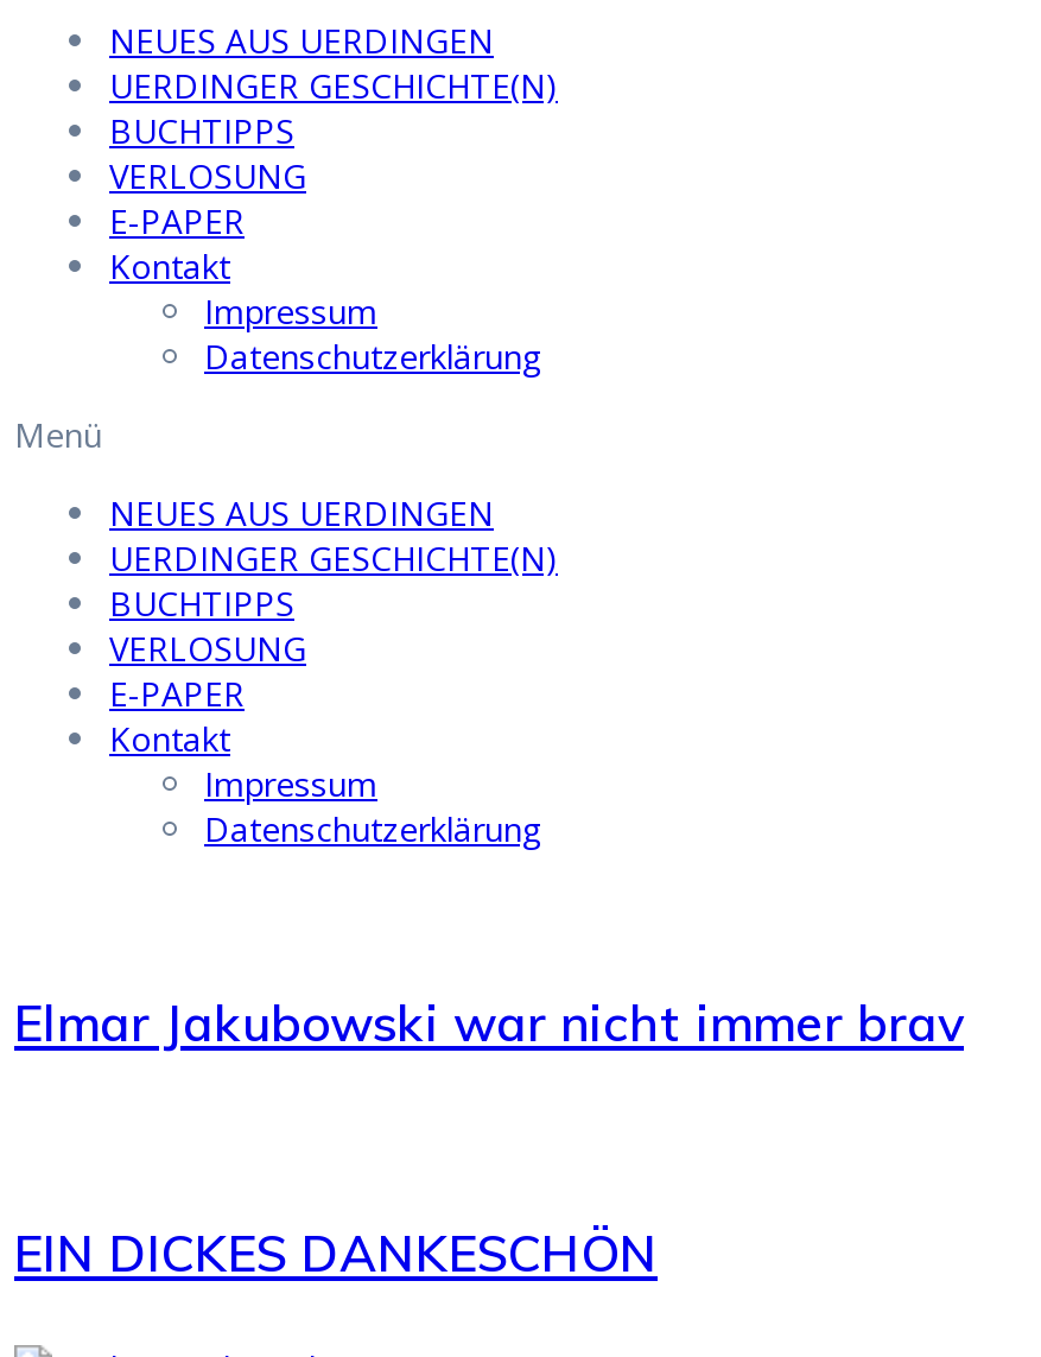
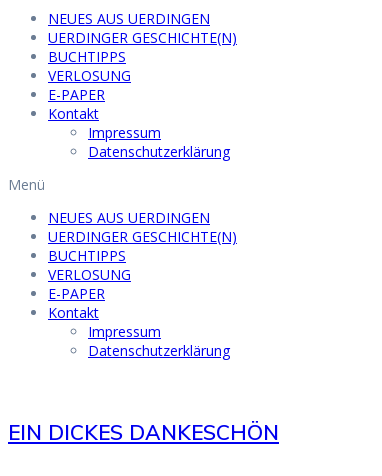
- Elmar Jakubowski war nicht immer brav
